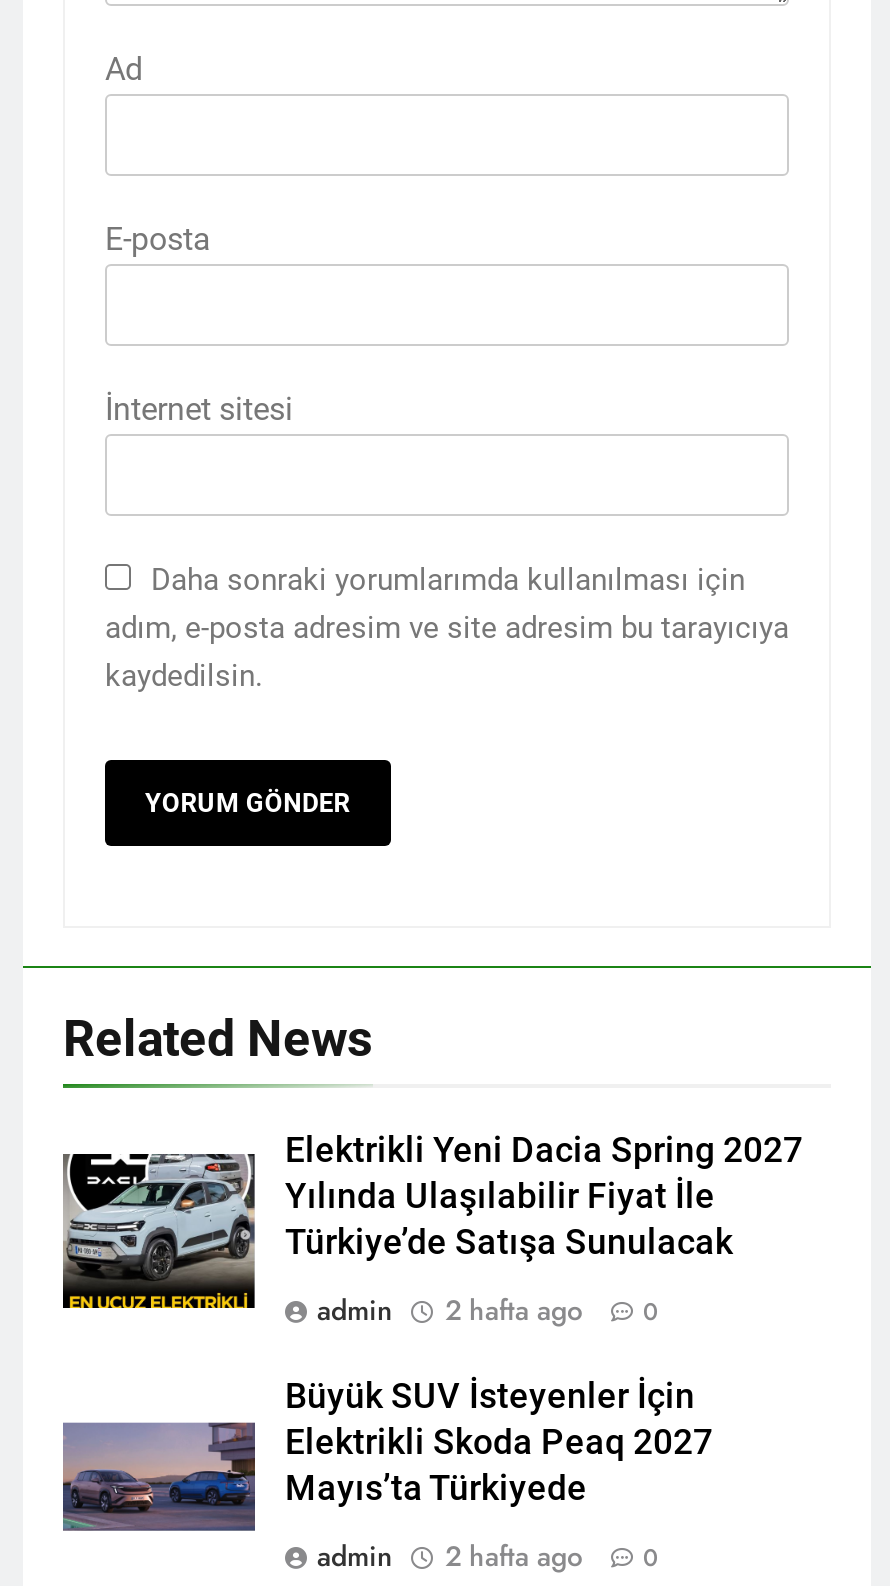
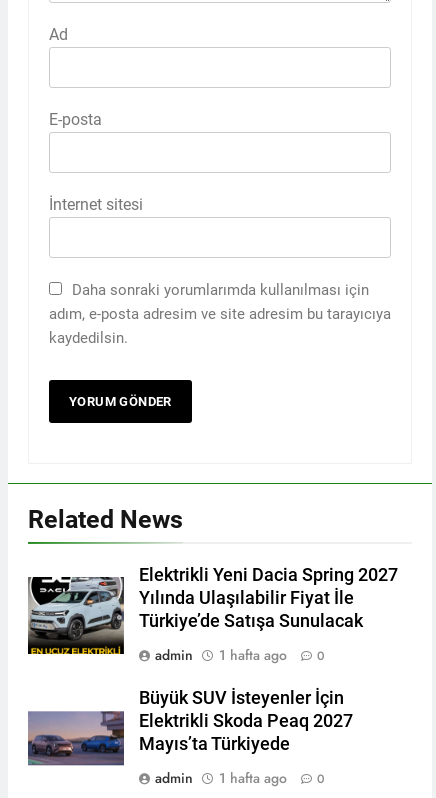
- admin 2 hafta ago 0
+ admin 1 hafta ago 0

- admin 2 hafta ago 0
+ admin 1 hafta ago 0
